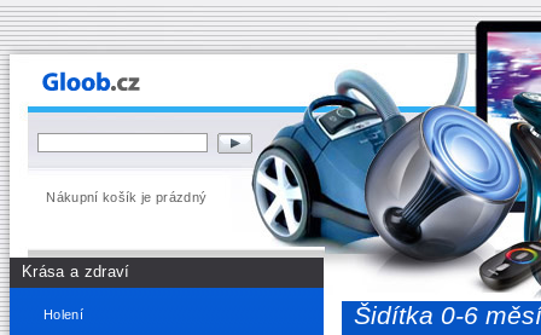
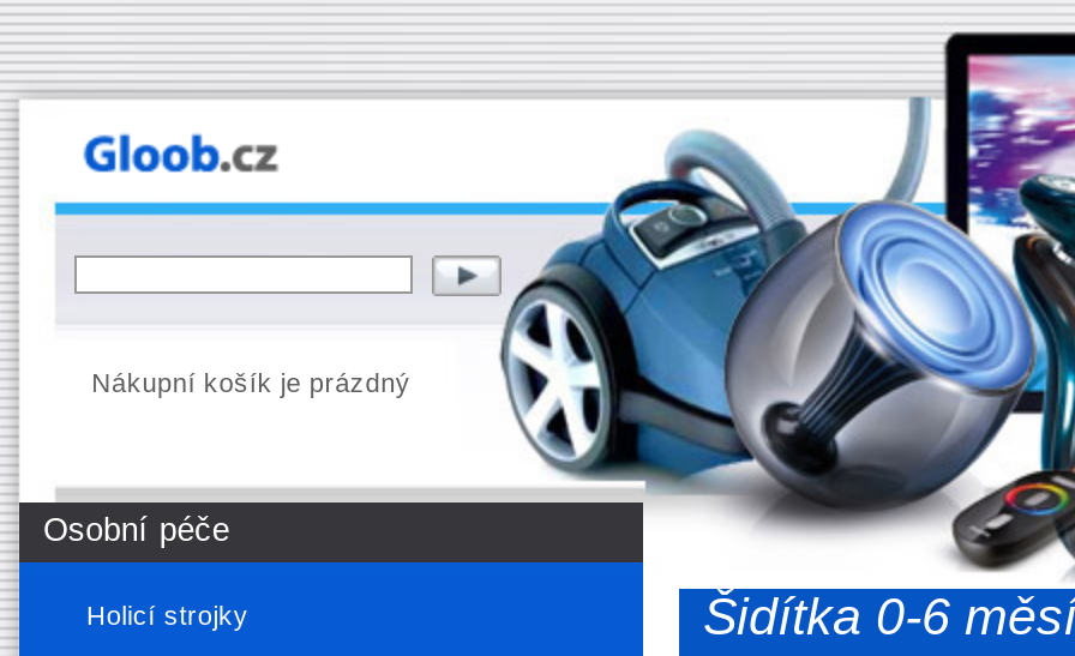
- Krása a zdraví
+ Osobní péče

- Holení
+ Holicí strojky
